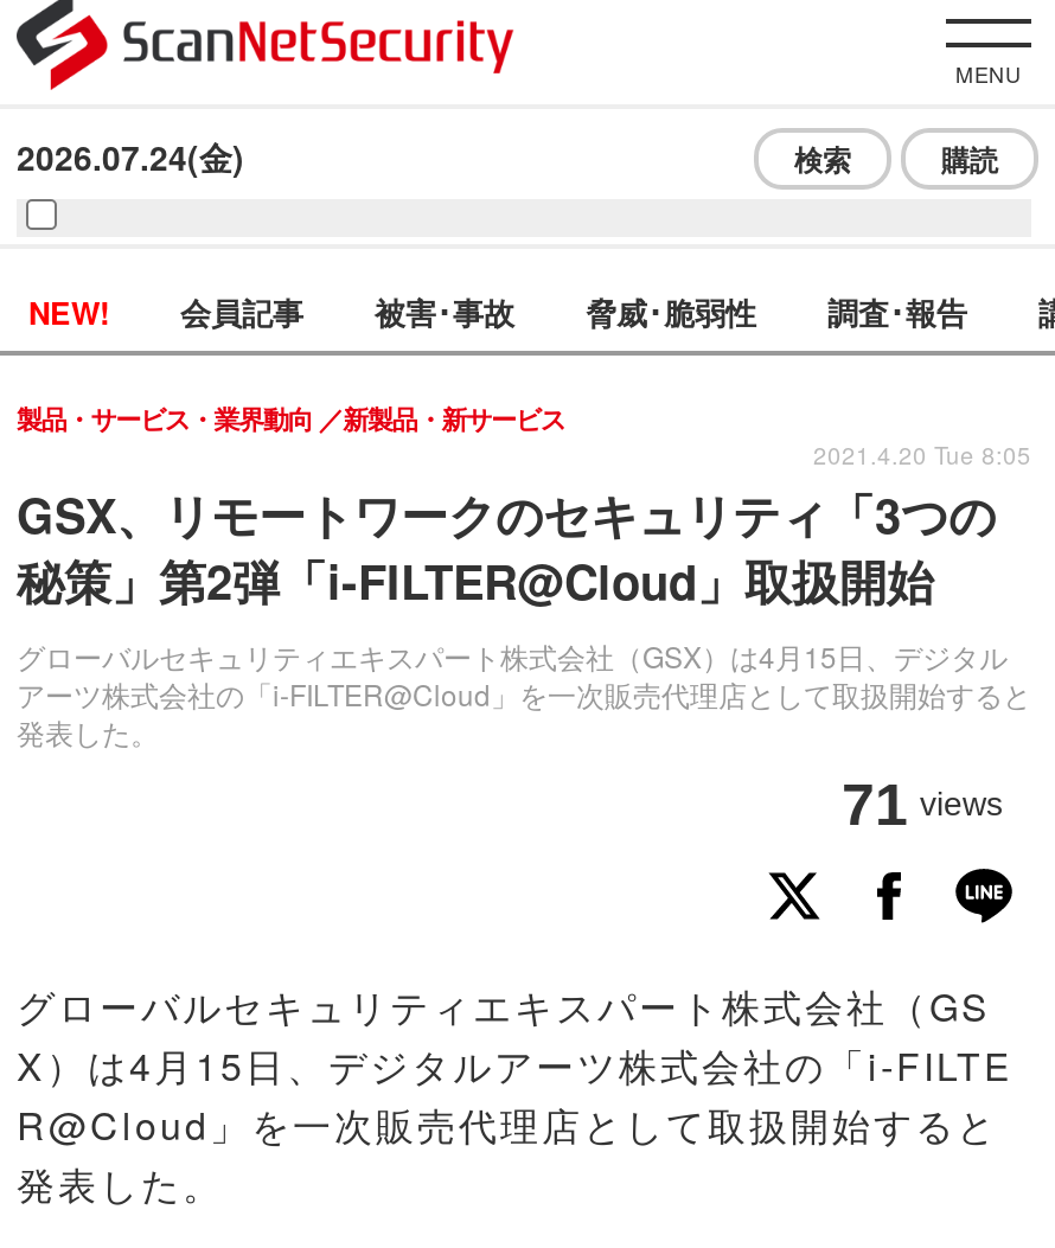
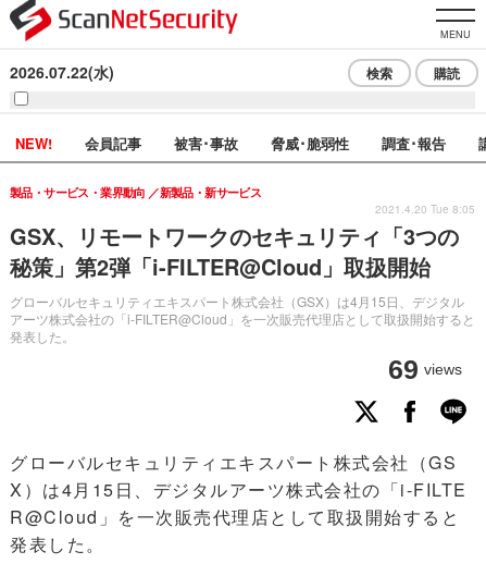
- 2026.07.24(金)
+ 2026.07.22(水)

- 71 views
+ 69 views
